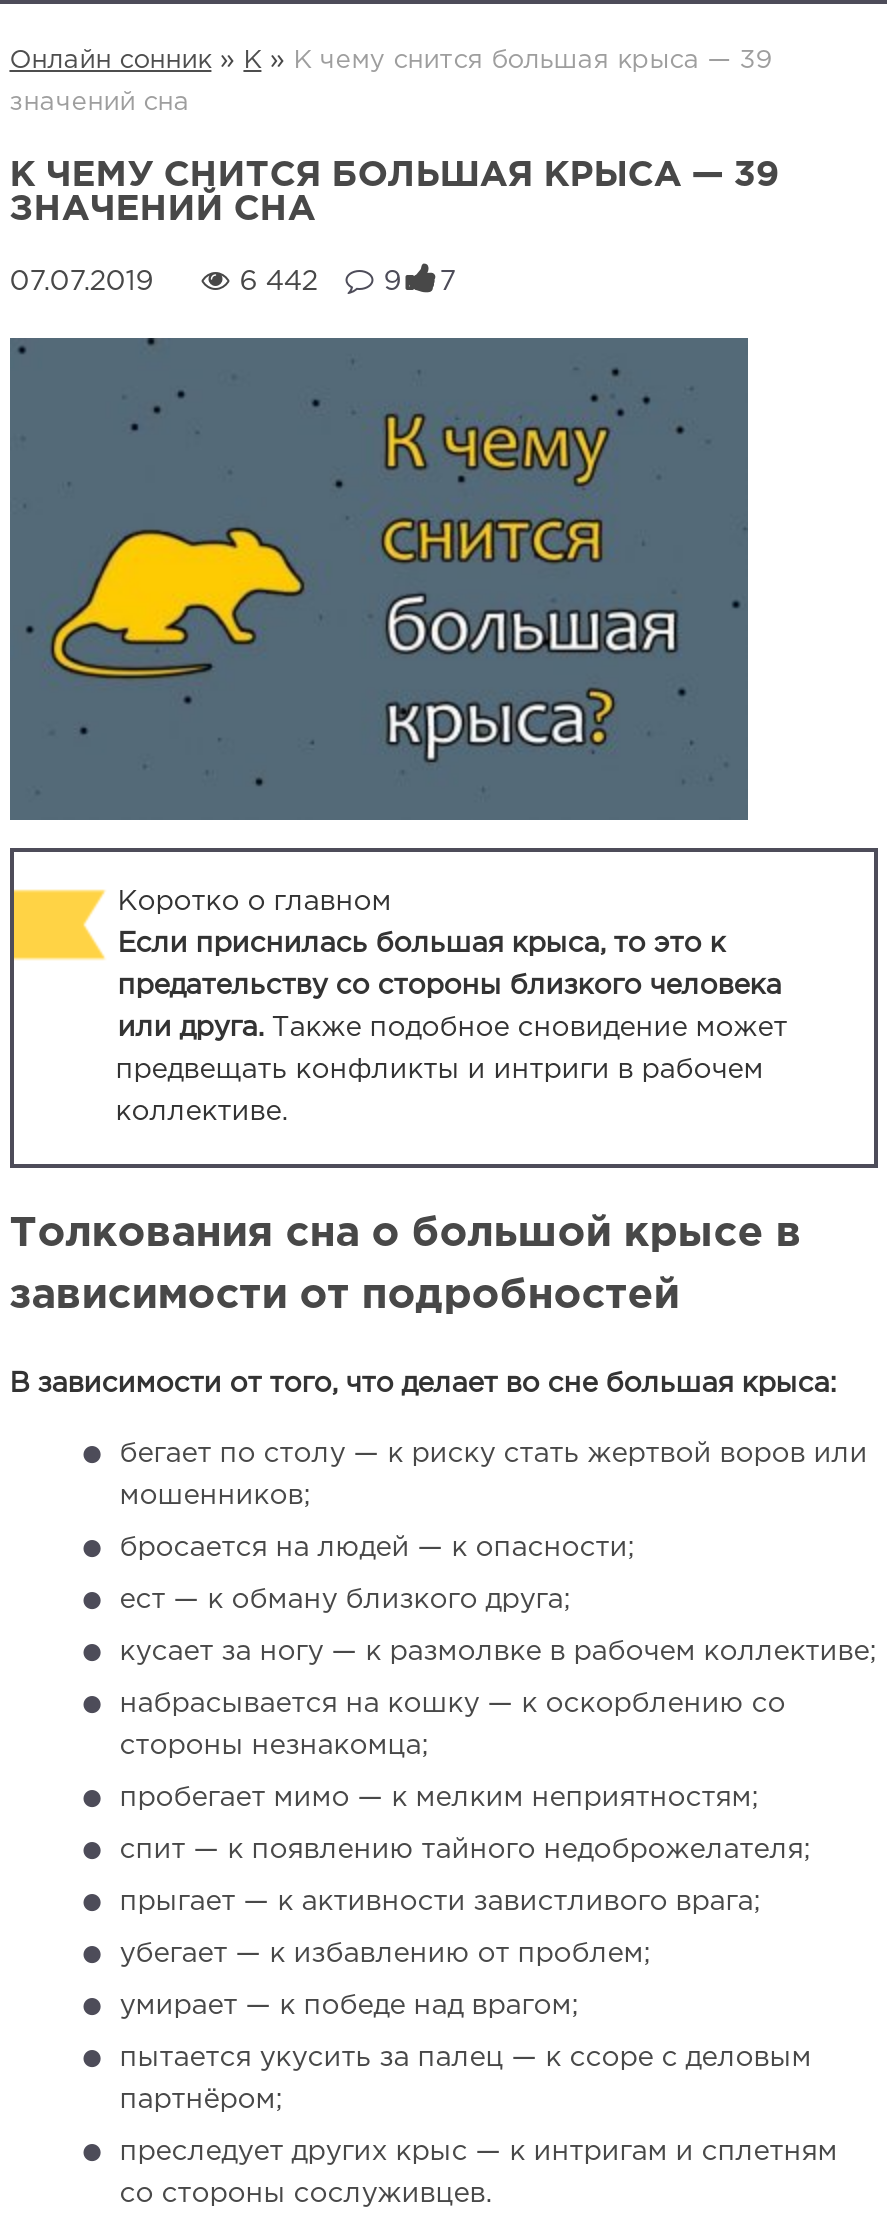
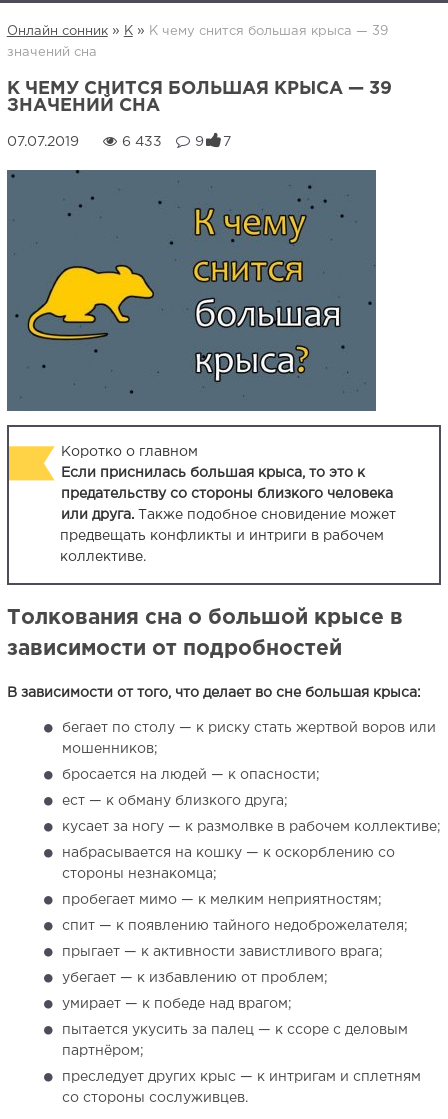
- 6 442
+ 6 433
